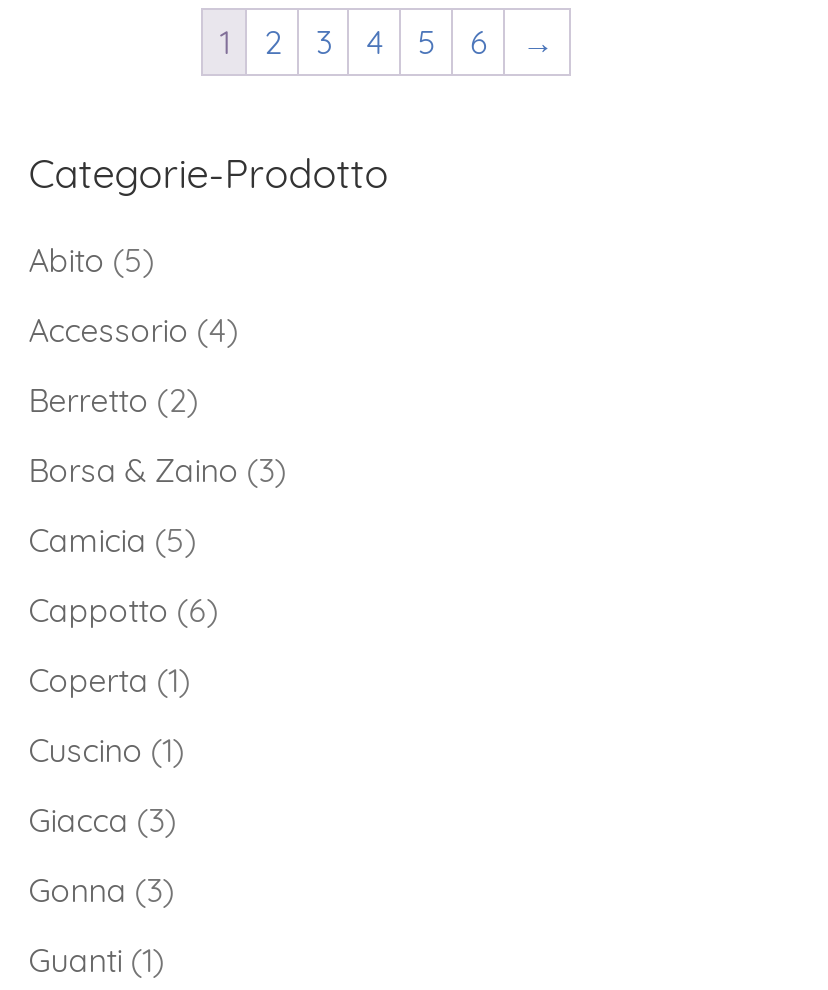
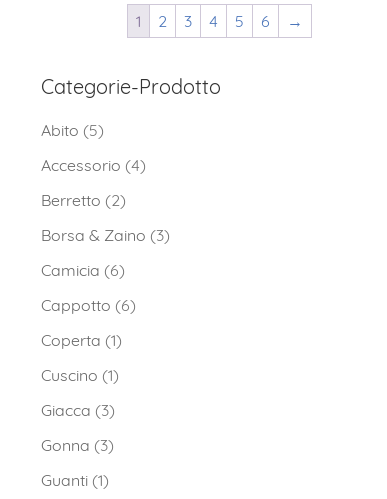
- Camicia (5)
+ Camicia (6)
